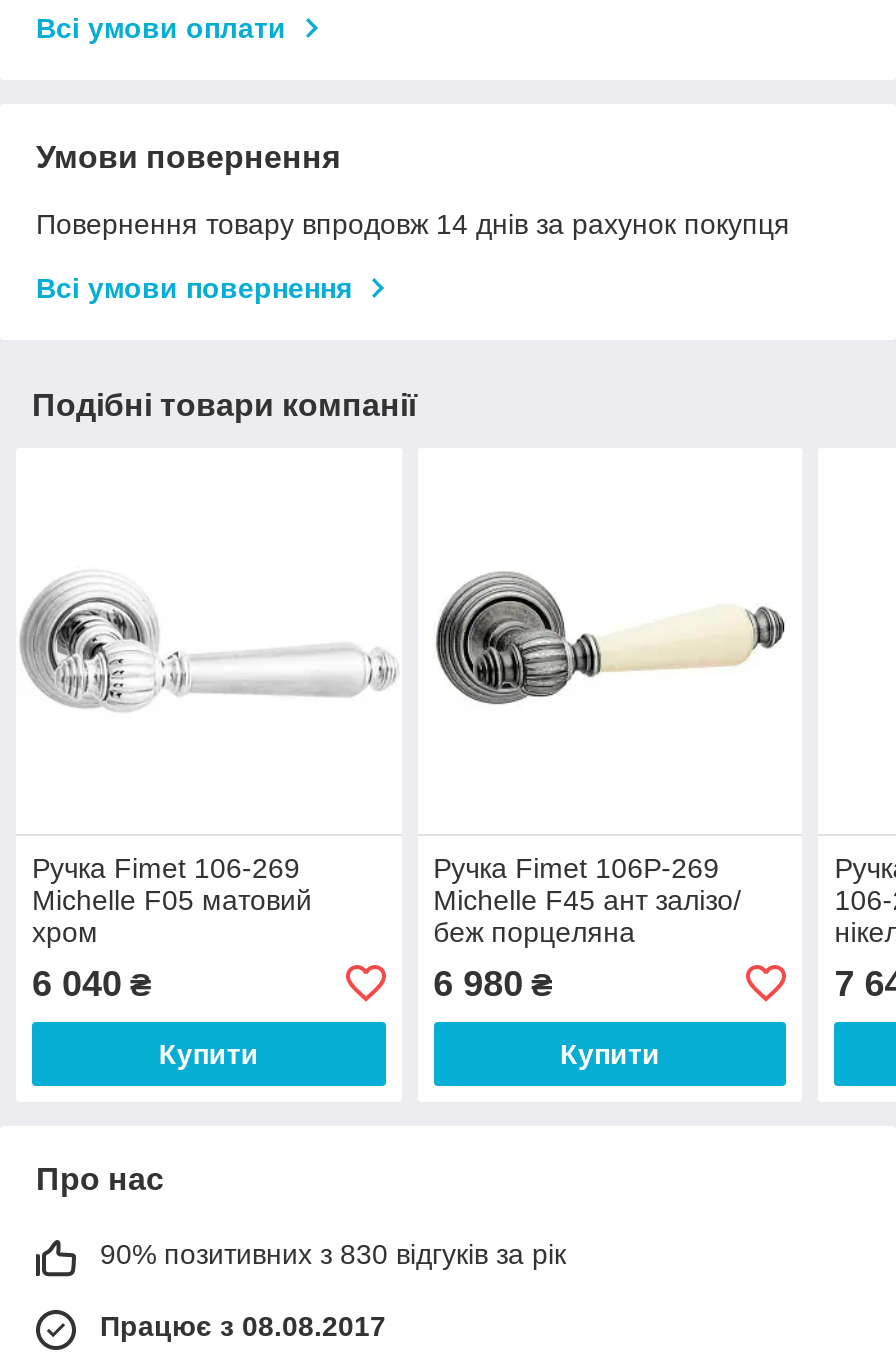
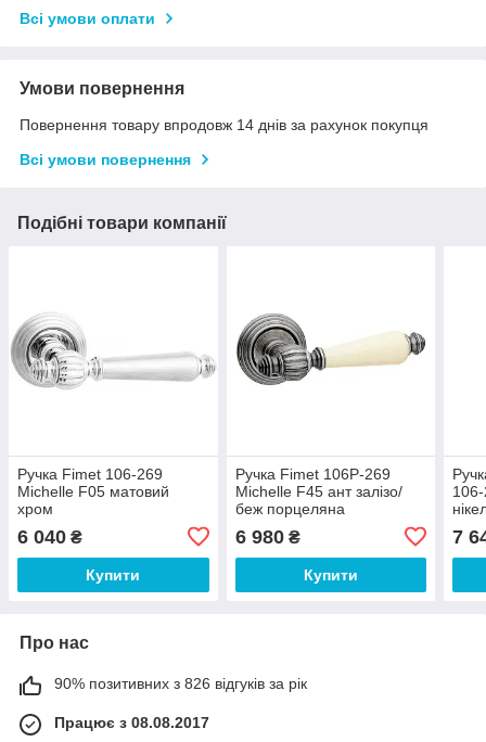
- 90% позитивних з 830 відгуків за рік
+ 90% позитивних з 826 відгуків за рік
